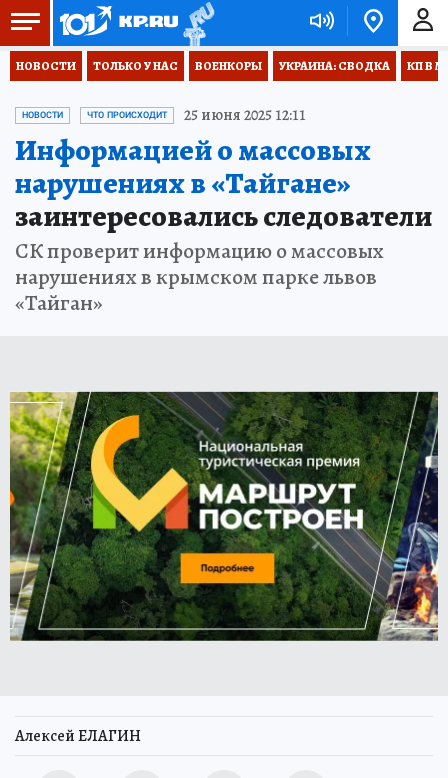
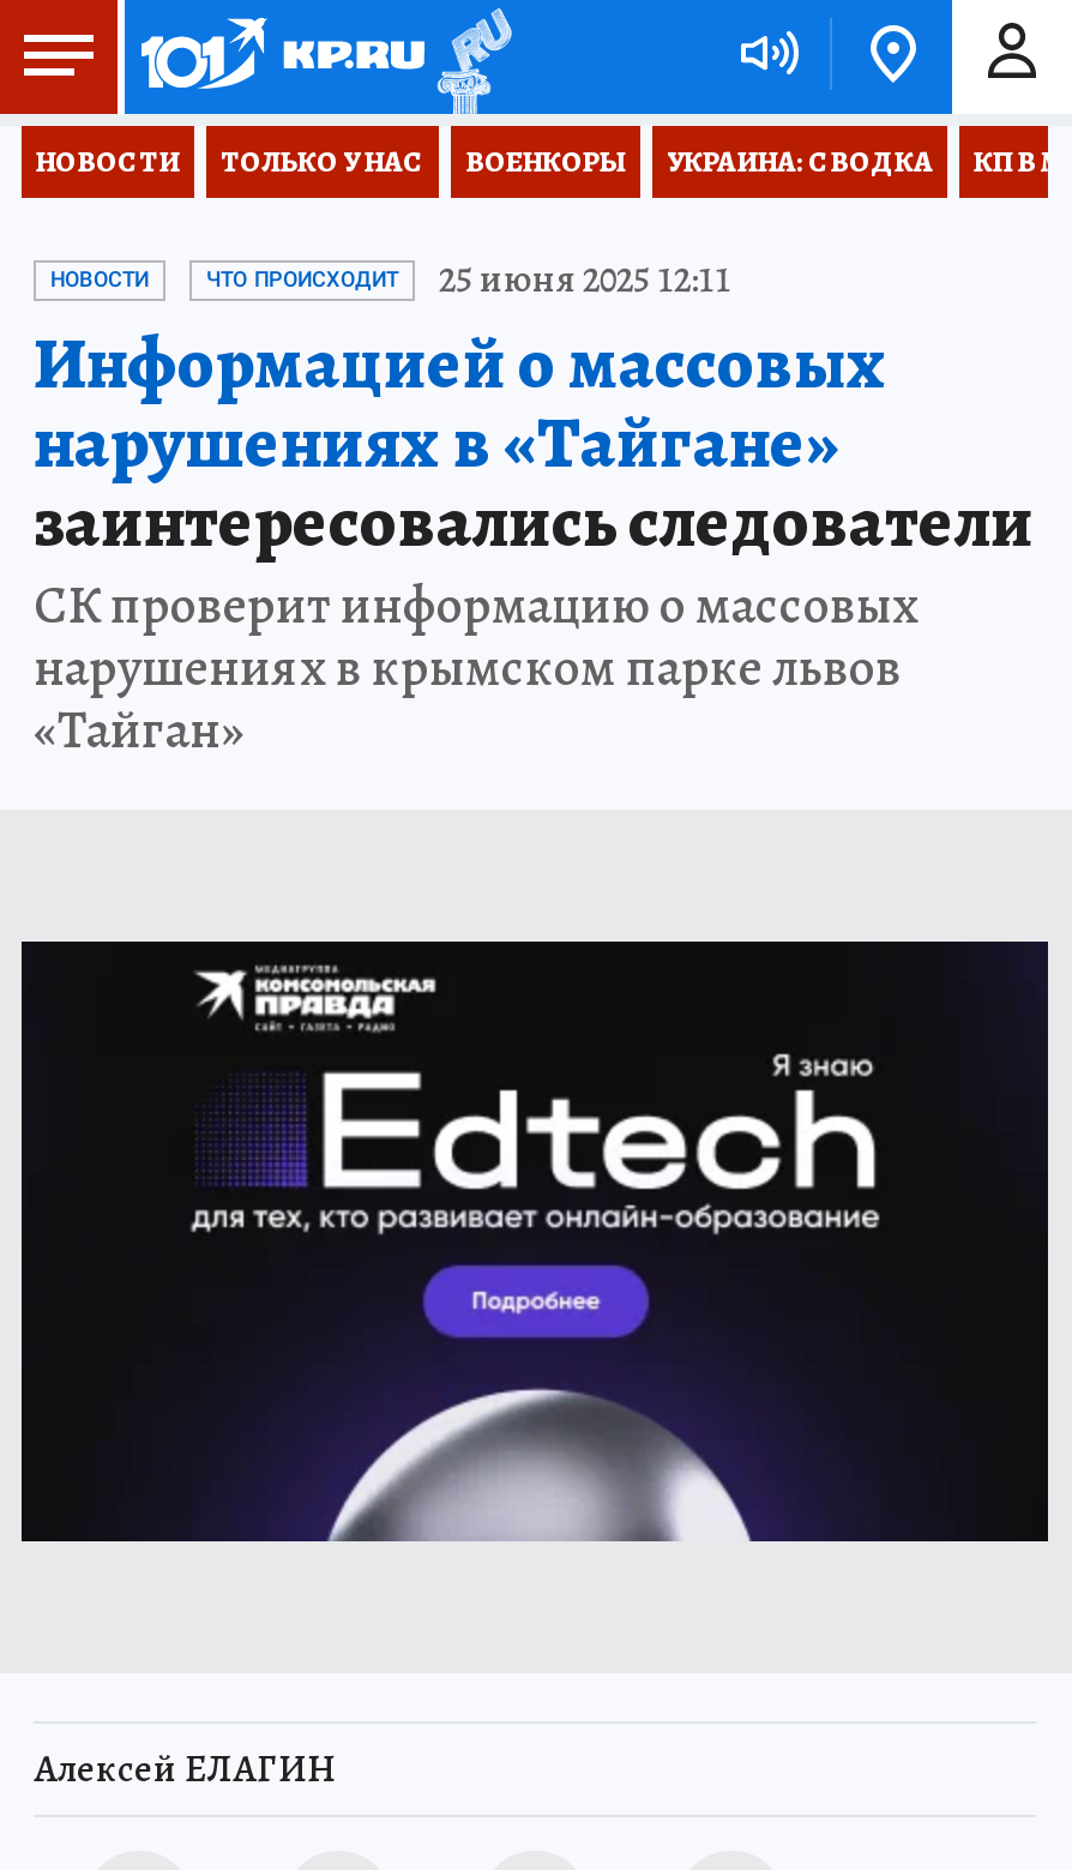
- [image]
+ [image]
